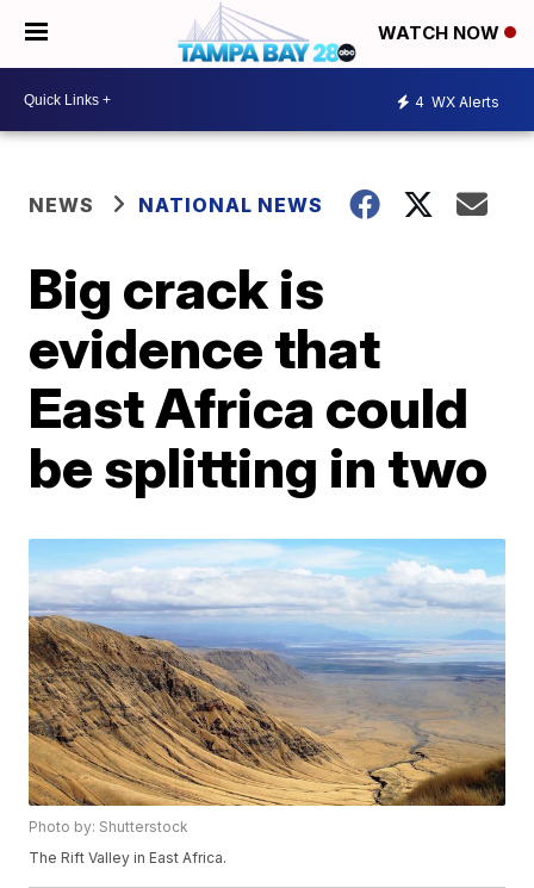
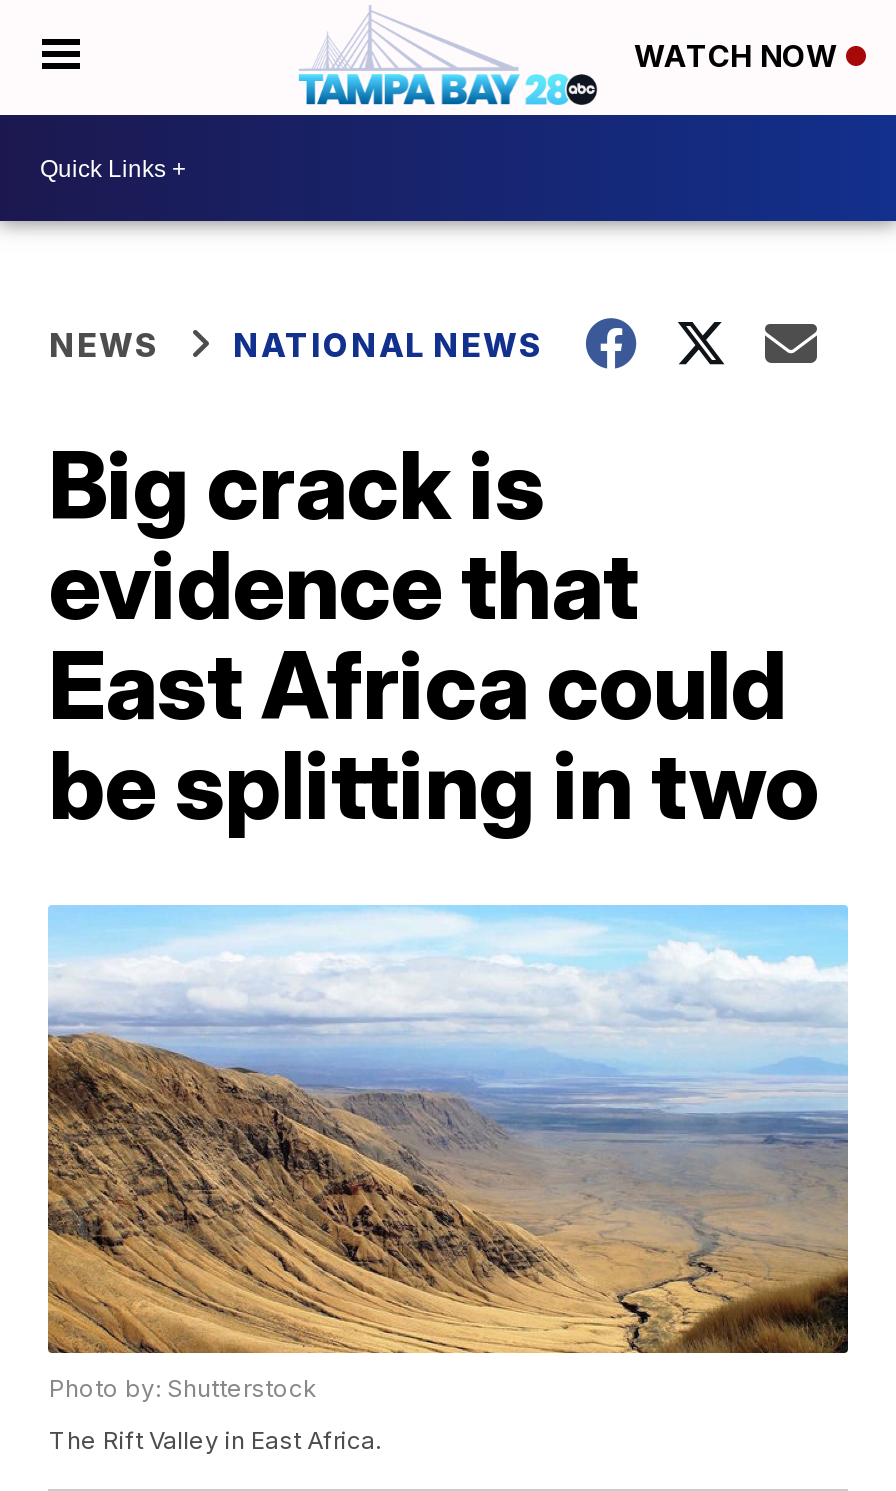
- 4 WX Alerts
